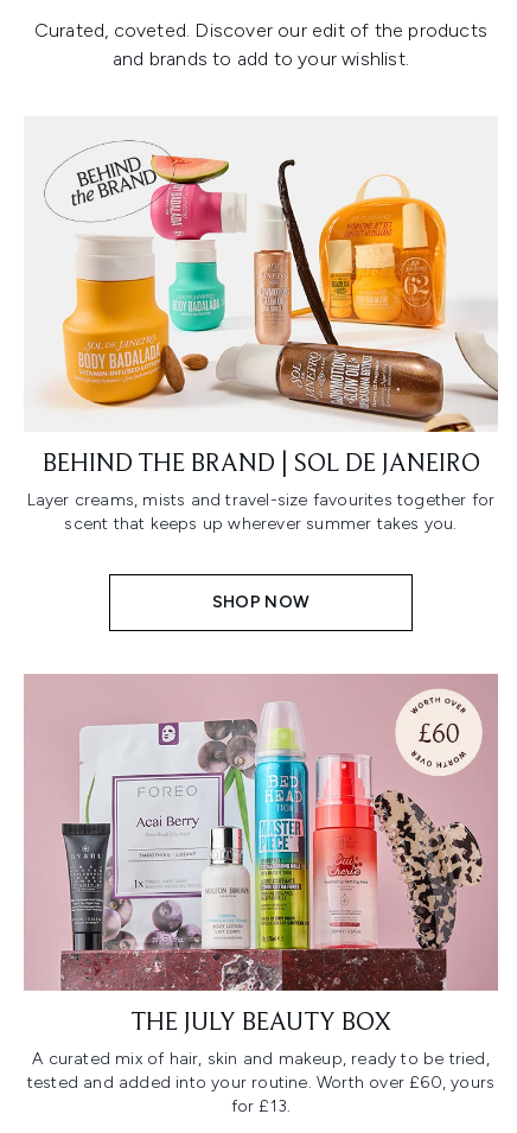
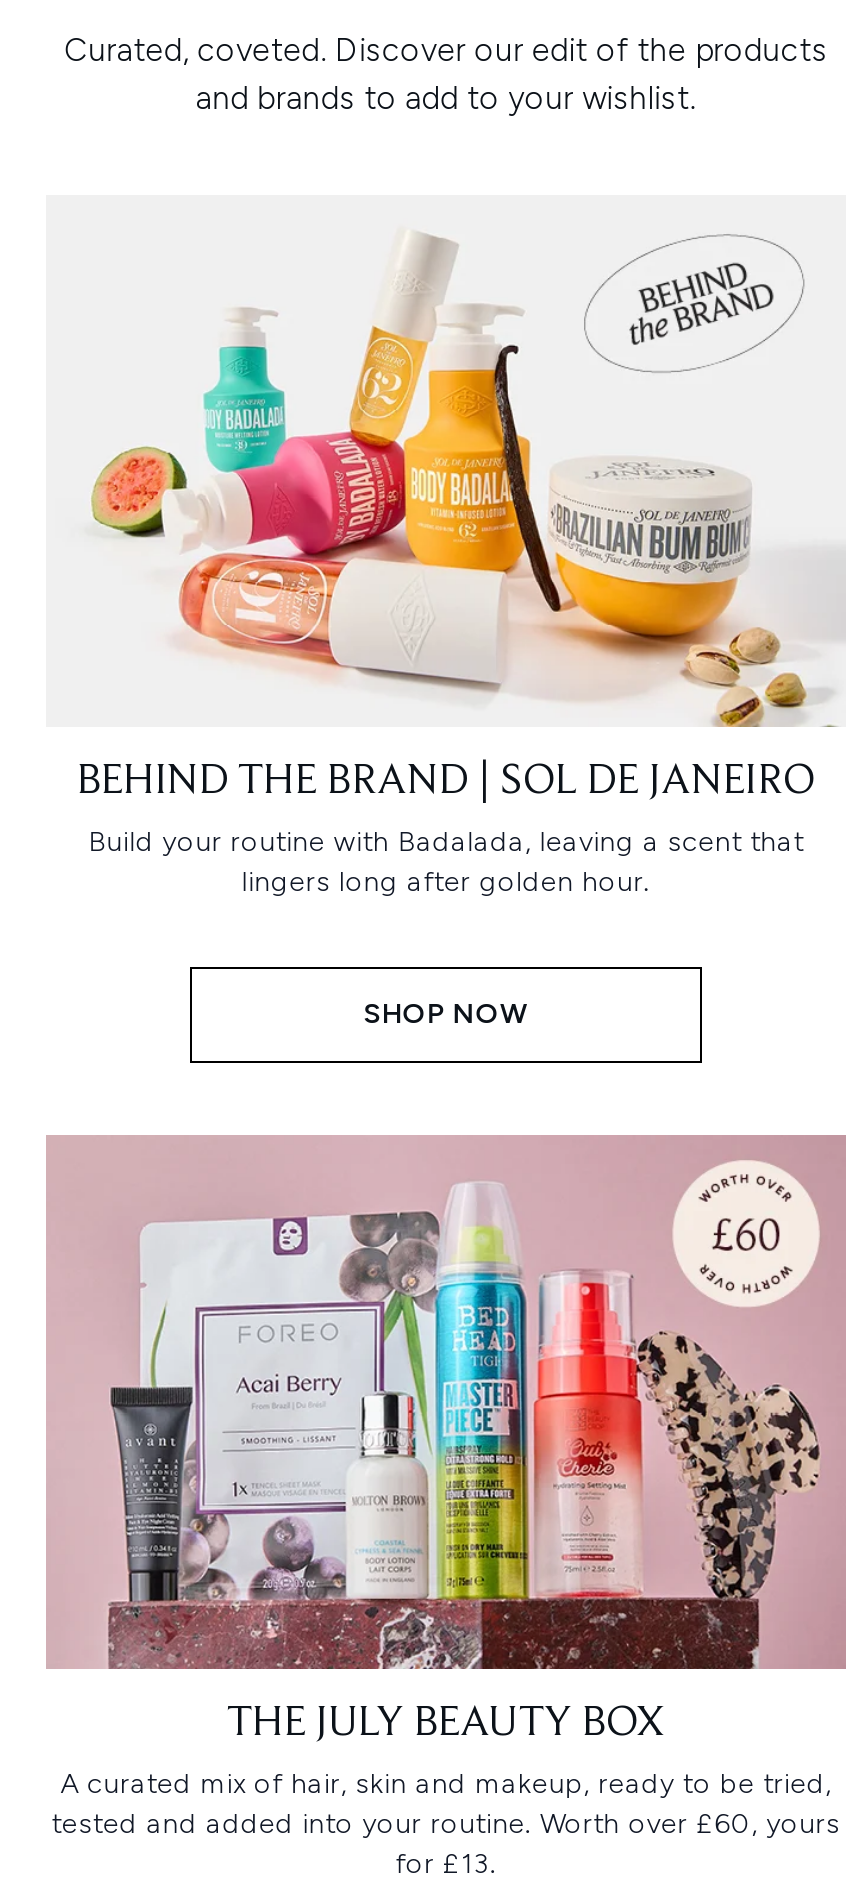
- [image]
+ [image]

- Layer creams, mists and travel-size favourites together for
- scent that keeps up wherever summer takes you.
+ Build your routine with Badalada, leaving a scent that
+ lingers long after golden hour.
